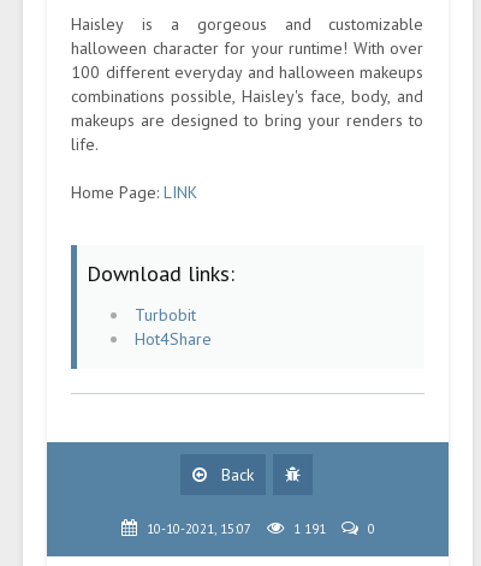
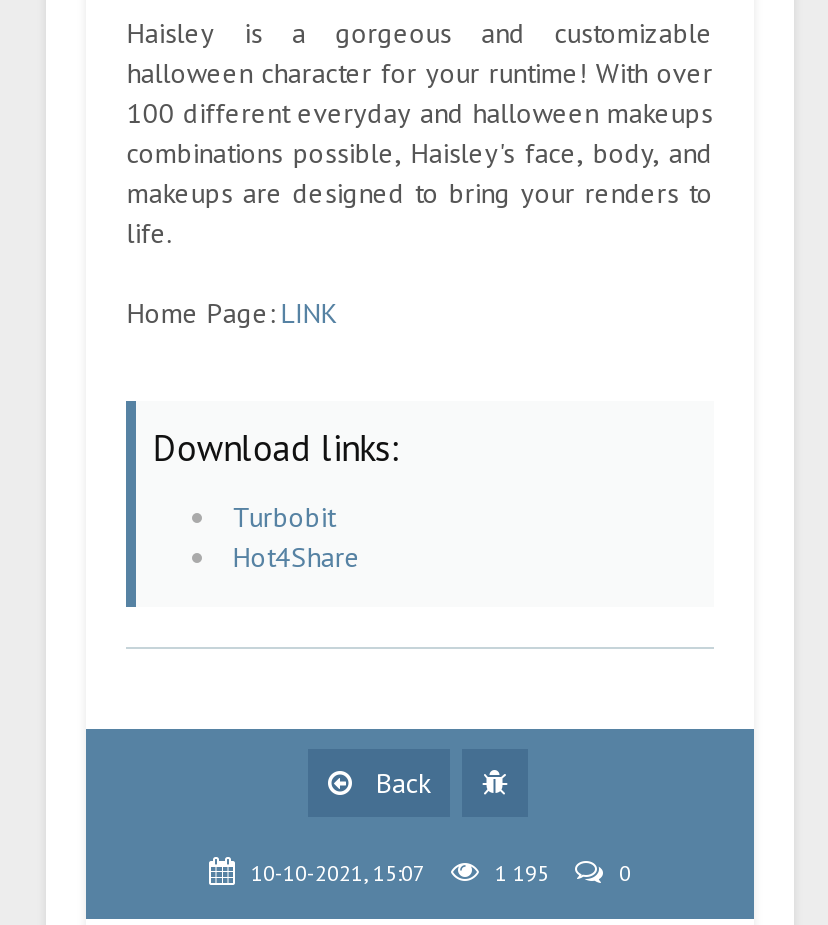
- 1 191
+ 1 195
